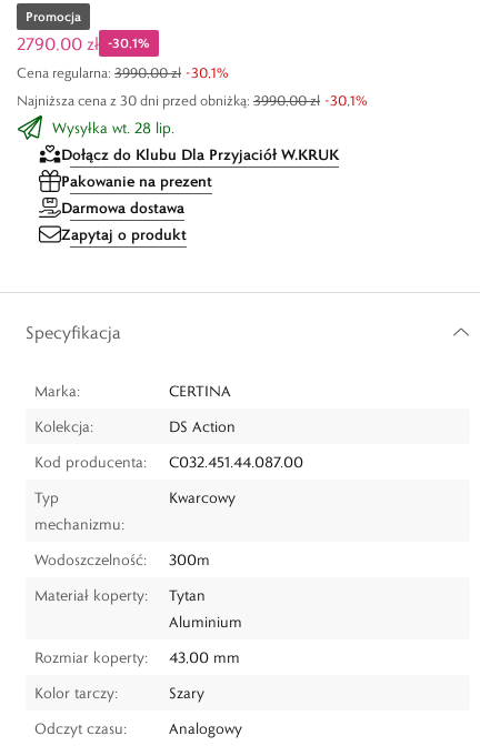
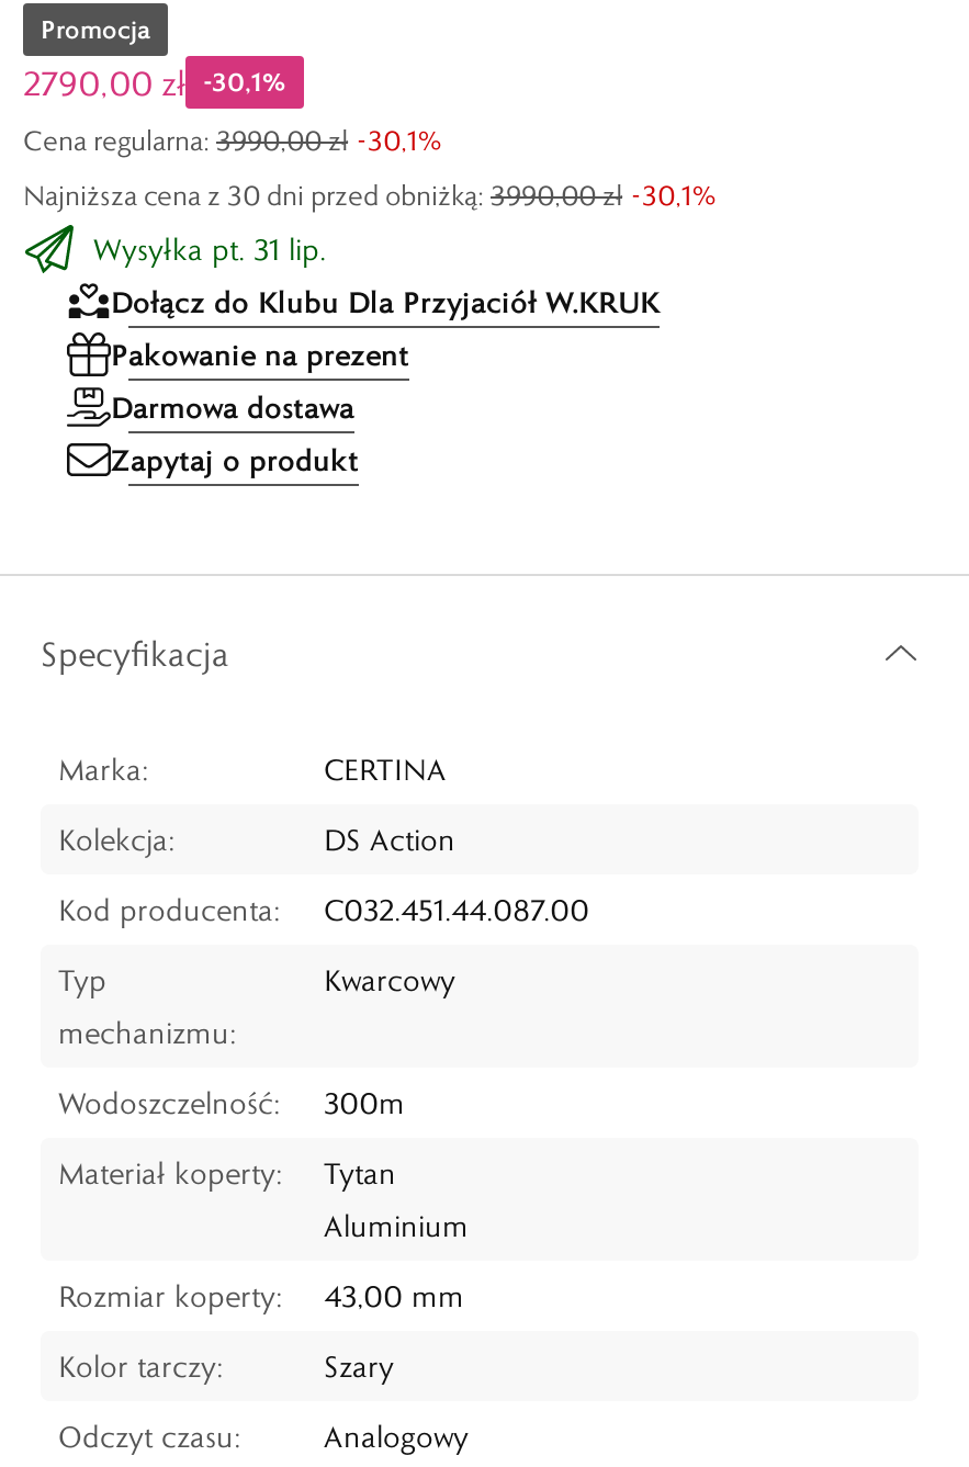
- Wysyłka wt. 28 lip.
+ Wysyłka pt. 31 lip.
